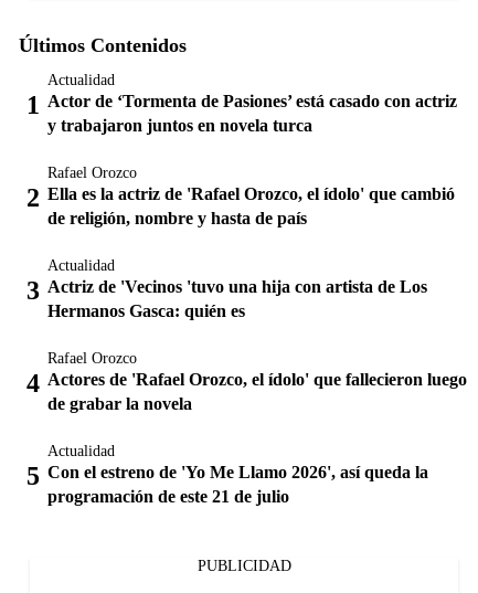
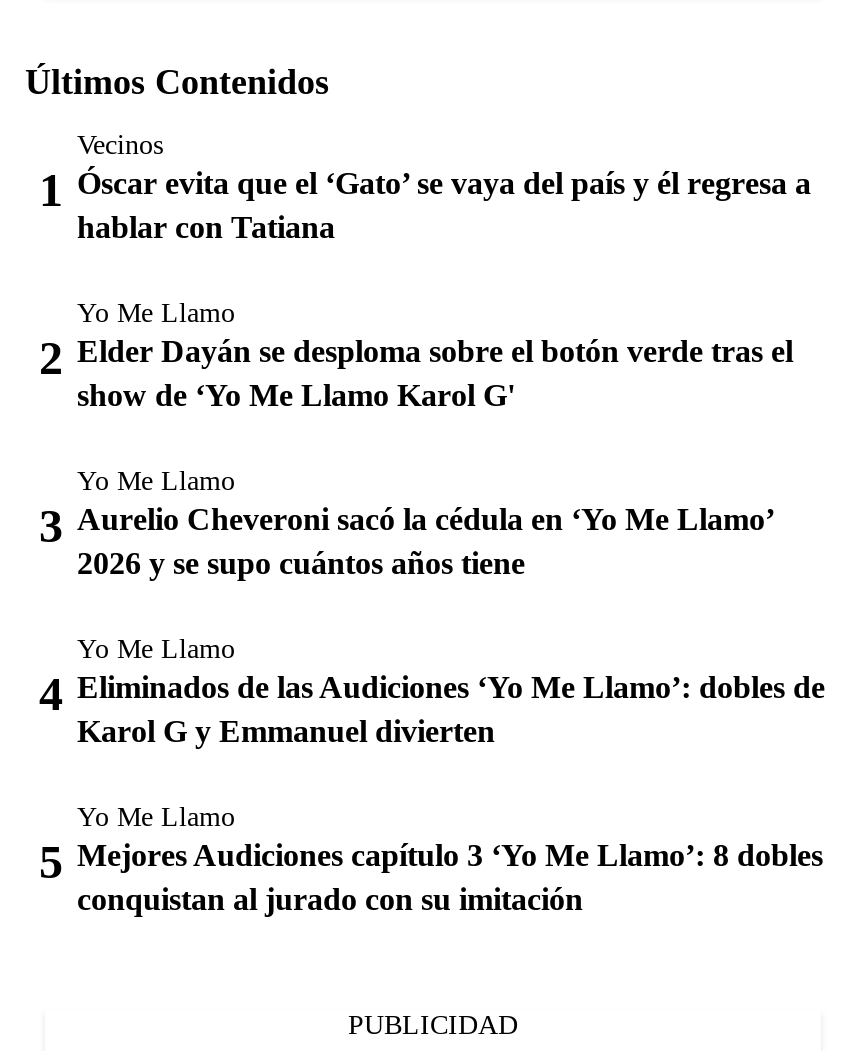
- Actualidad
- Actor de ‘Tormenta de Pasiones’ está casado con actriz
- y trabajaron juntos en novela turca
+ Vecinos
+ Óscar evita que el ‘Gato’ se vaya del país y él regresa a
+ hablar con Tatiana

- Rafael Orozco
- Ella es la actriz de 'Rafael Orozco, el ídolo' que cambió
- de religión, nombre y hasta de país
+ Yo Me Llamo
+ Elder Dayán se desploma sobre el botón verde tras el
+ show de ‘Yo Me Llamo Karol G'

- Actualidad
- Actriz de 'Vecinos 'tuvo una hija con artista de Los
- Hermanos Gasca: quién es
+ Yo Me Llamo
+ Aurelio Cheveroni sacó la cédula en ‘Yo Me Llamo’
+ 2026 y se supo cuántos años tiene

- Rafael Orozco
- Actores de 'Rafael Orozco, el ídolo' que fallecieron luego
- de grabar la novela
+ Yo Me Llamo
+ Eliminados de las Audiciones ‘Yo Me Llamo’: dobles de
+ Karol G y Emmanuel divierten

- Actualidad
- Con el estreno de 'Yo Me Llamo 2026', así queda la
- programación de este 21 de julio
+ Yo Me Llamo
+ Mejores Audiciones capítulo 3 ‘Yo Me Llamo’: 8 dobles
+ conquistan al jurado con su imitación
